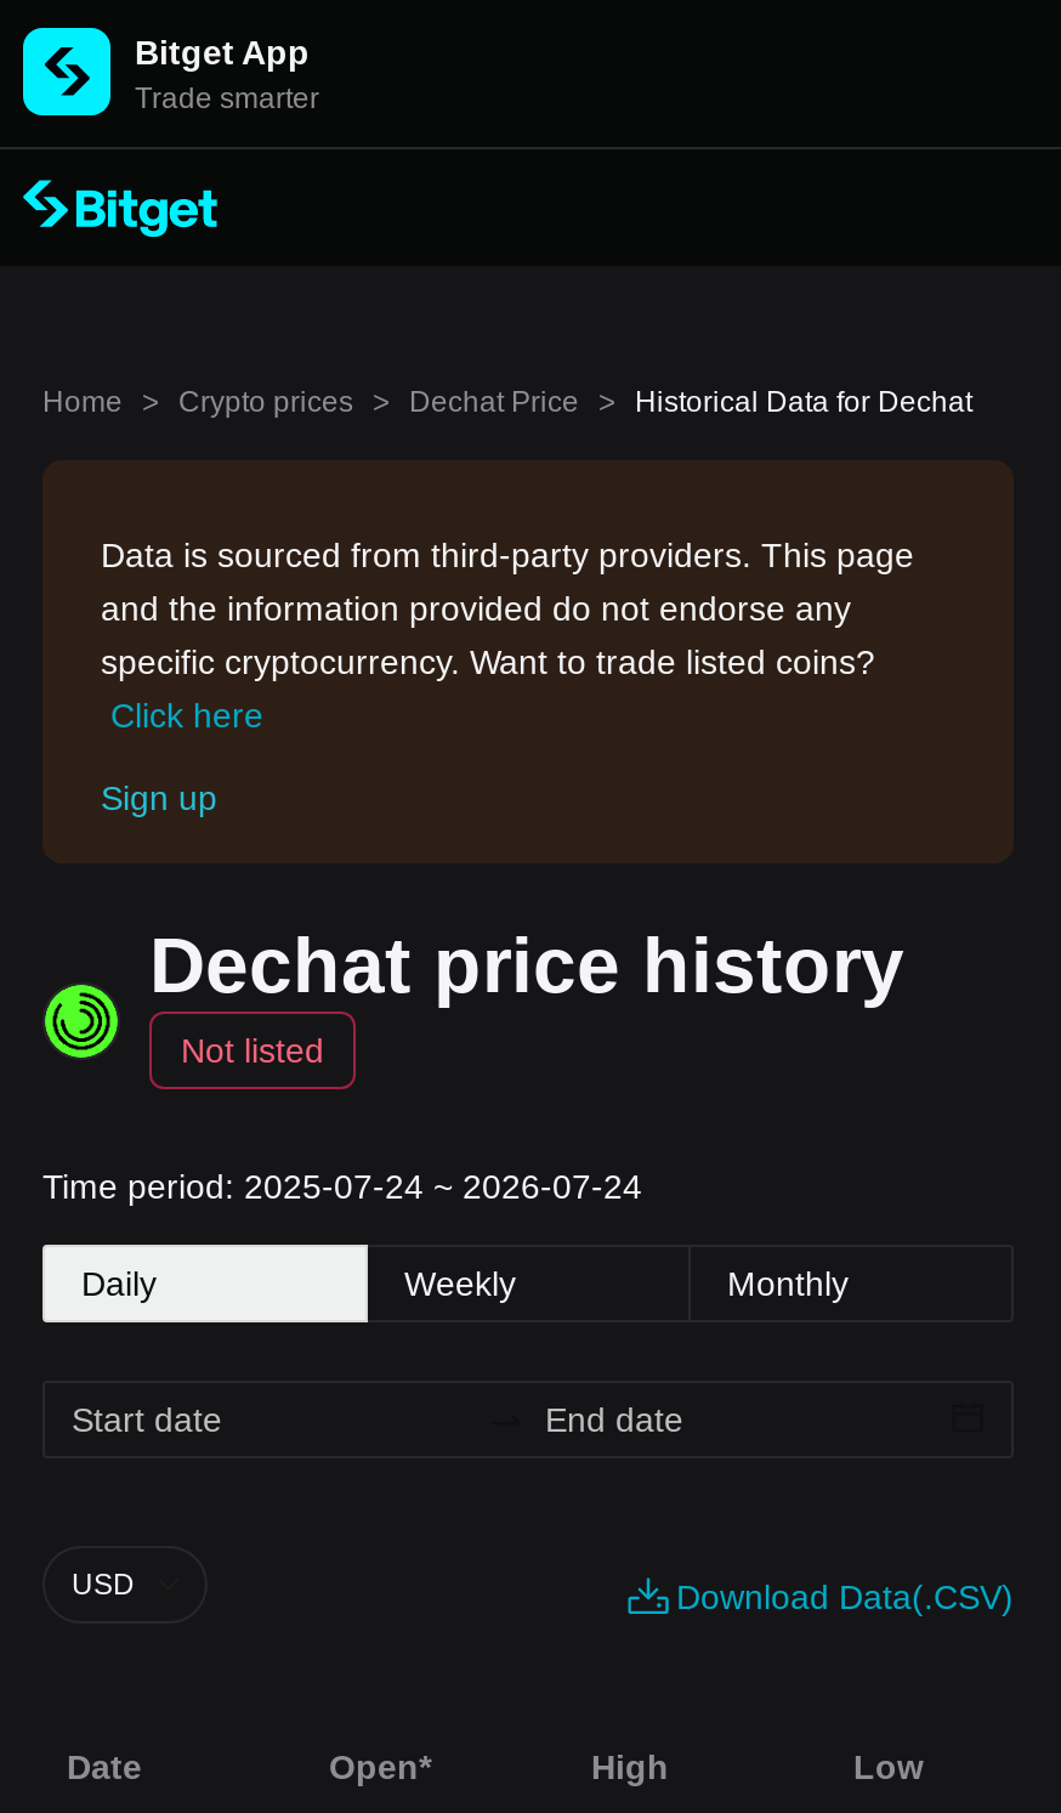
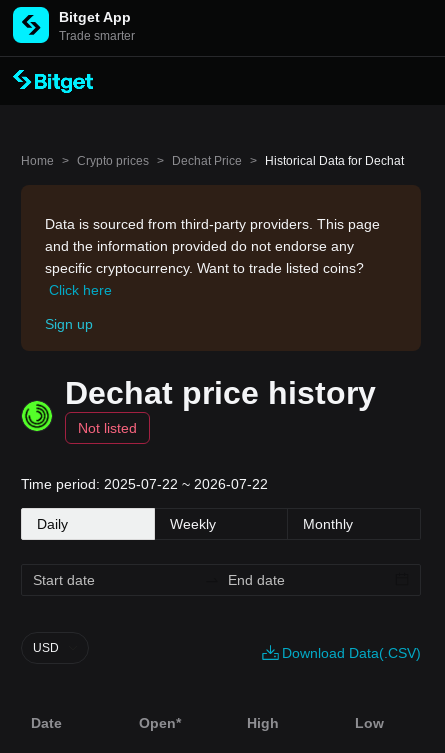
- Time period: 2025-07-24 ~ 2026-07-24
+ Time period: 2025-07-22 ~ 2026-07-22
